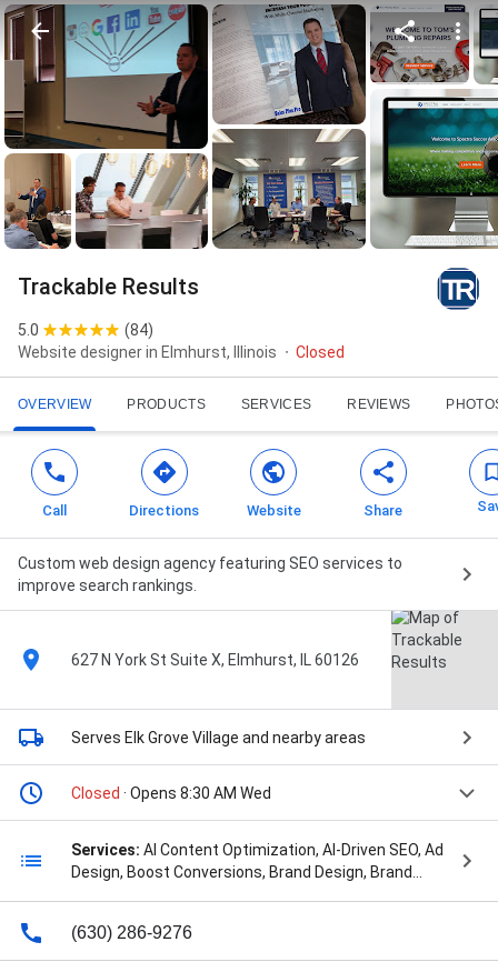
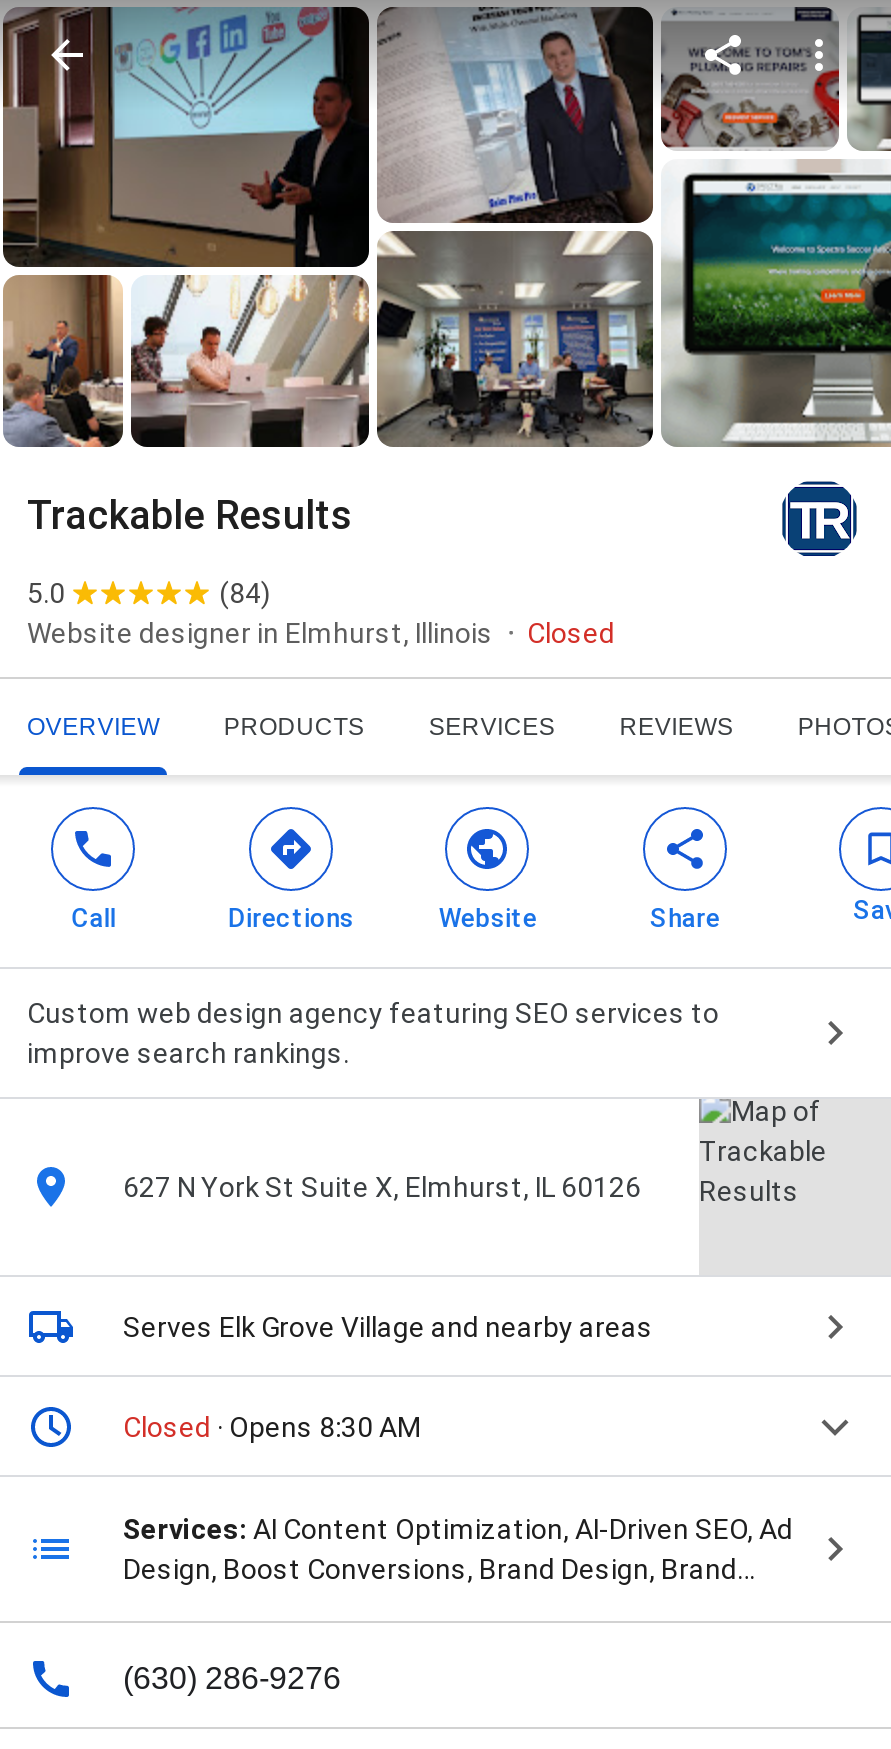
- Closed · Opens 8:30 AM Wed
+ Closed · Opens 8:30 AM
